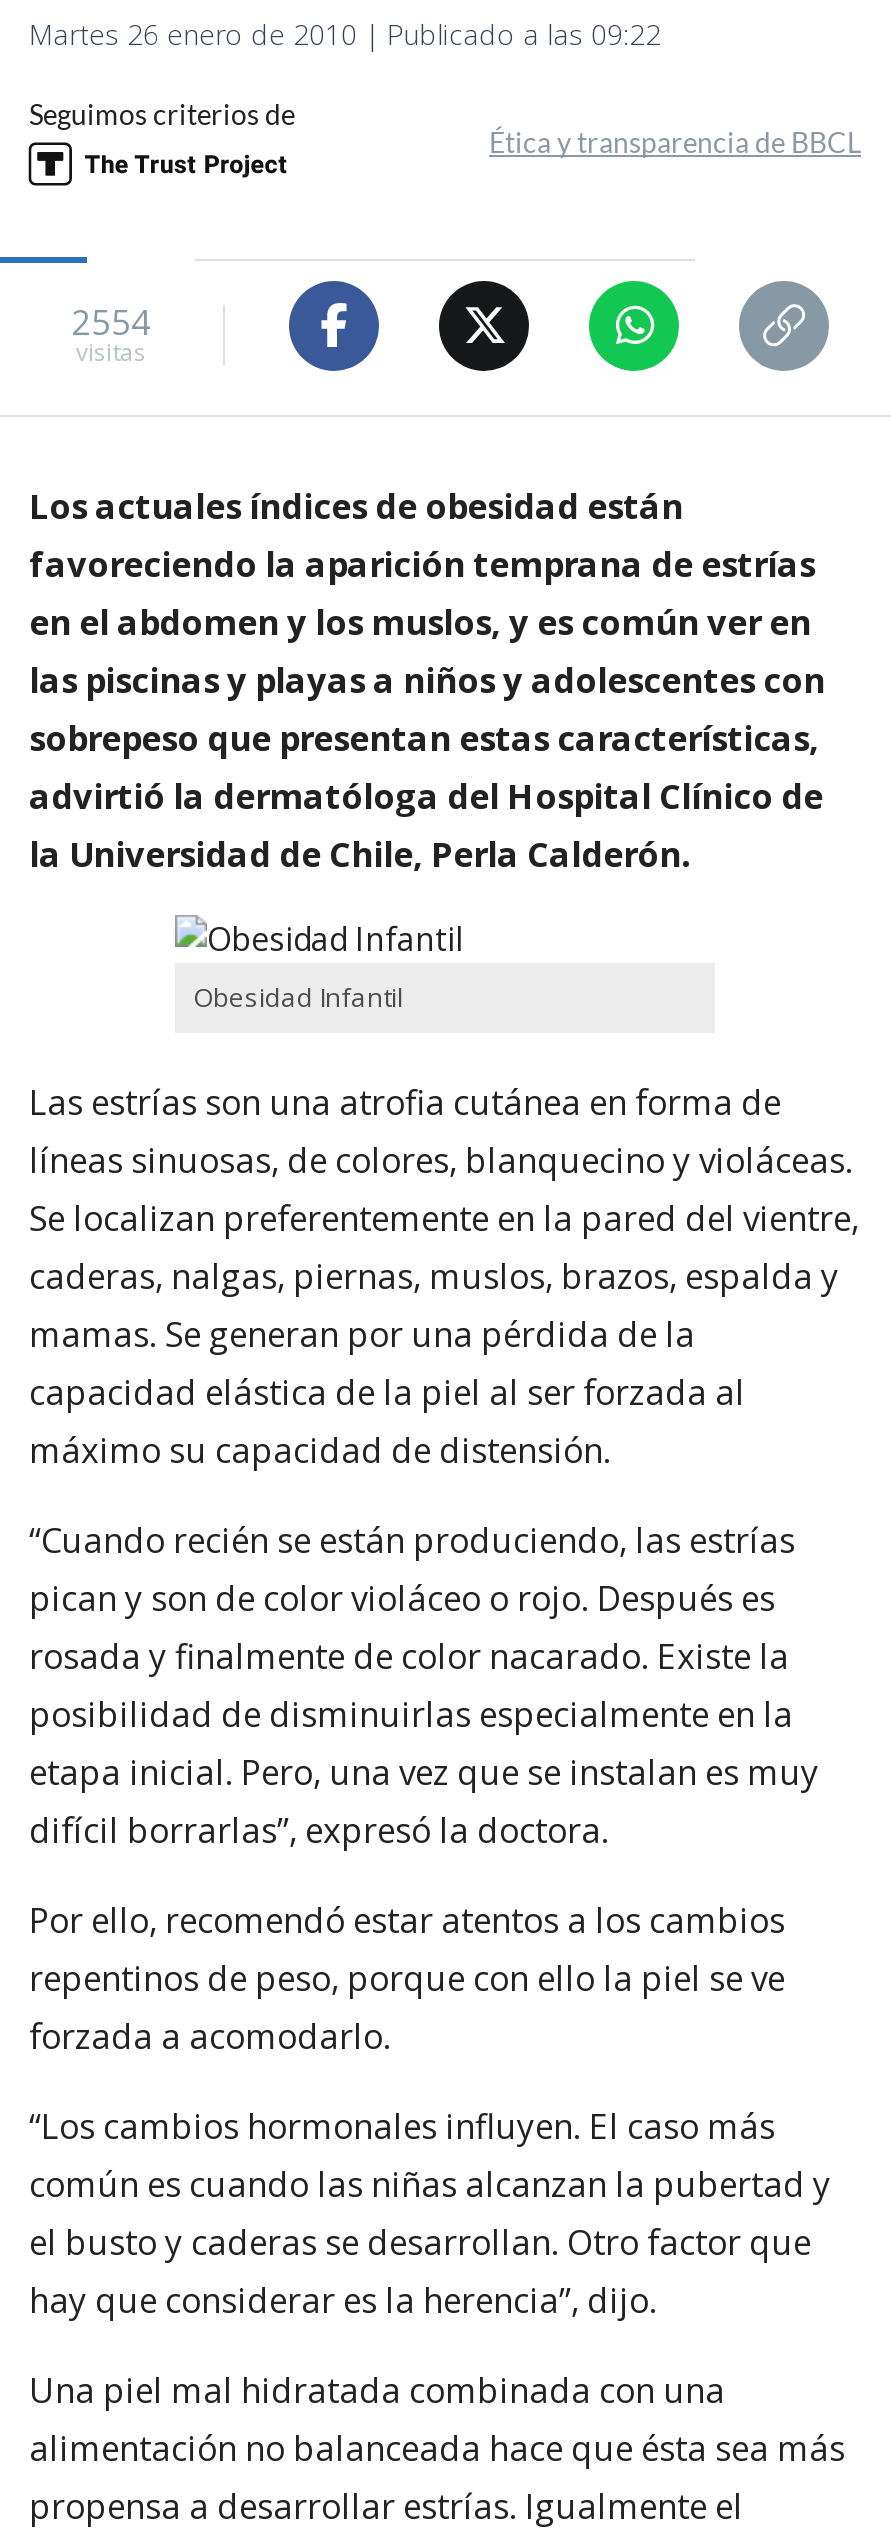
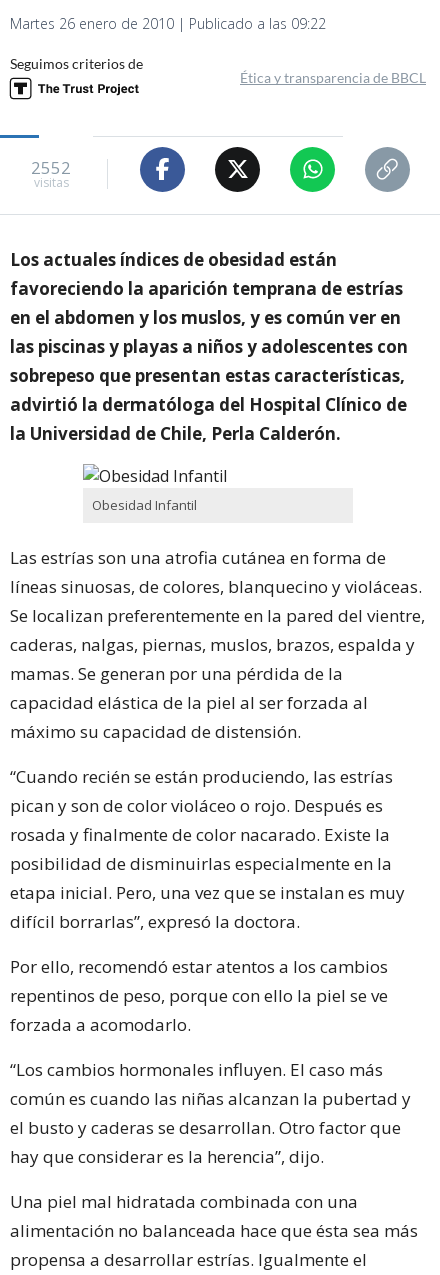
- 2554
+ 2552
